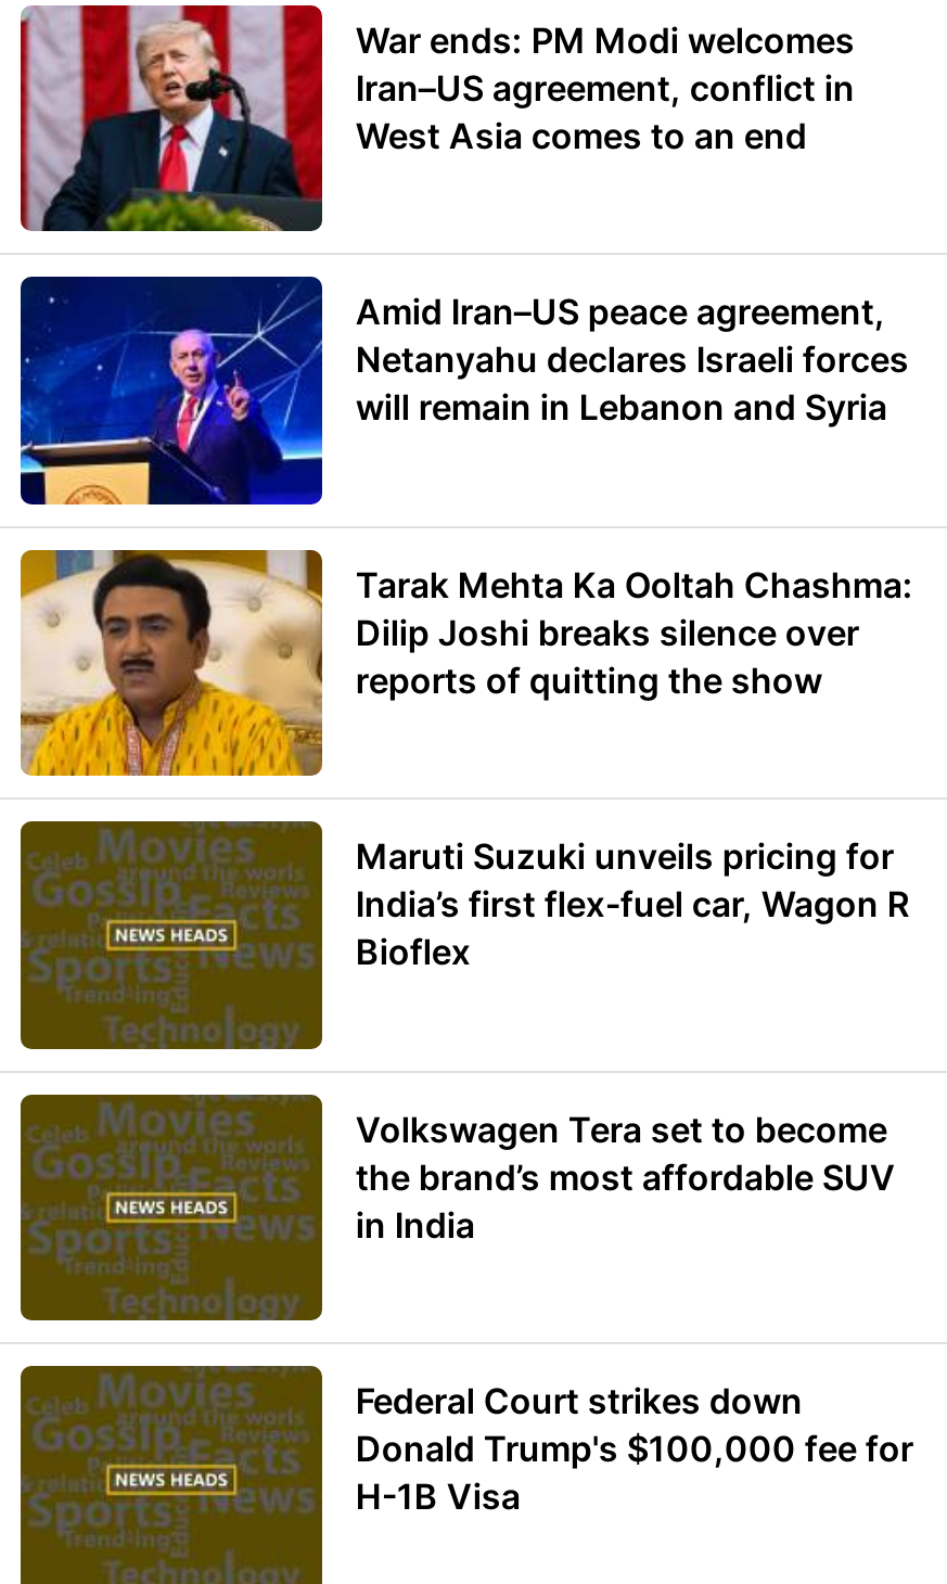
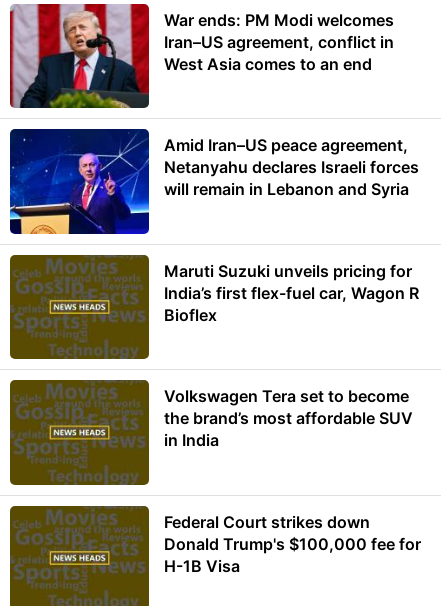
- [image]
- Tarak Mehta Ka Ooltah Chashma:
- Dilip Joshi breaks silence over
- reports of quitting the show
